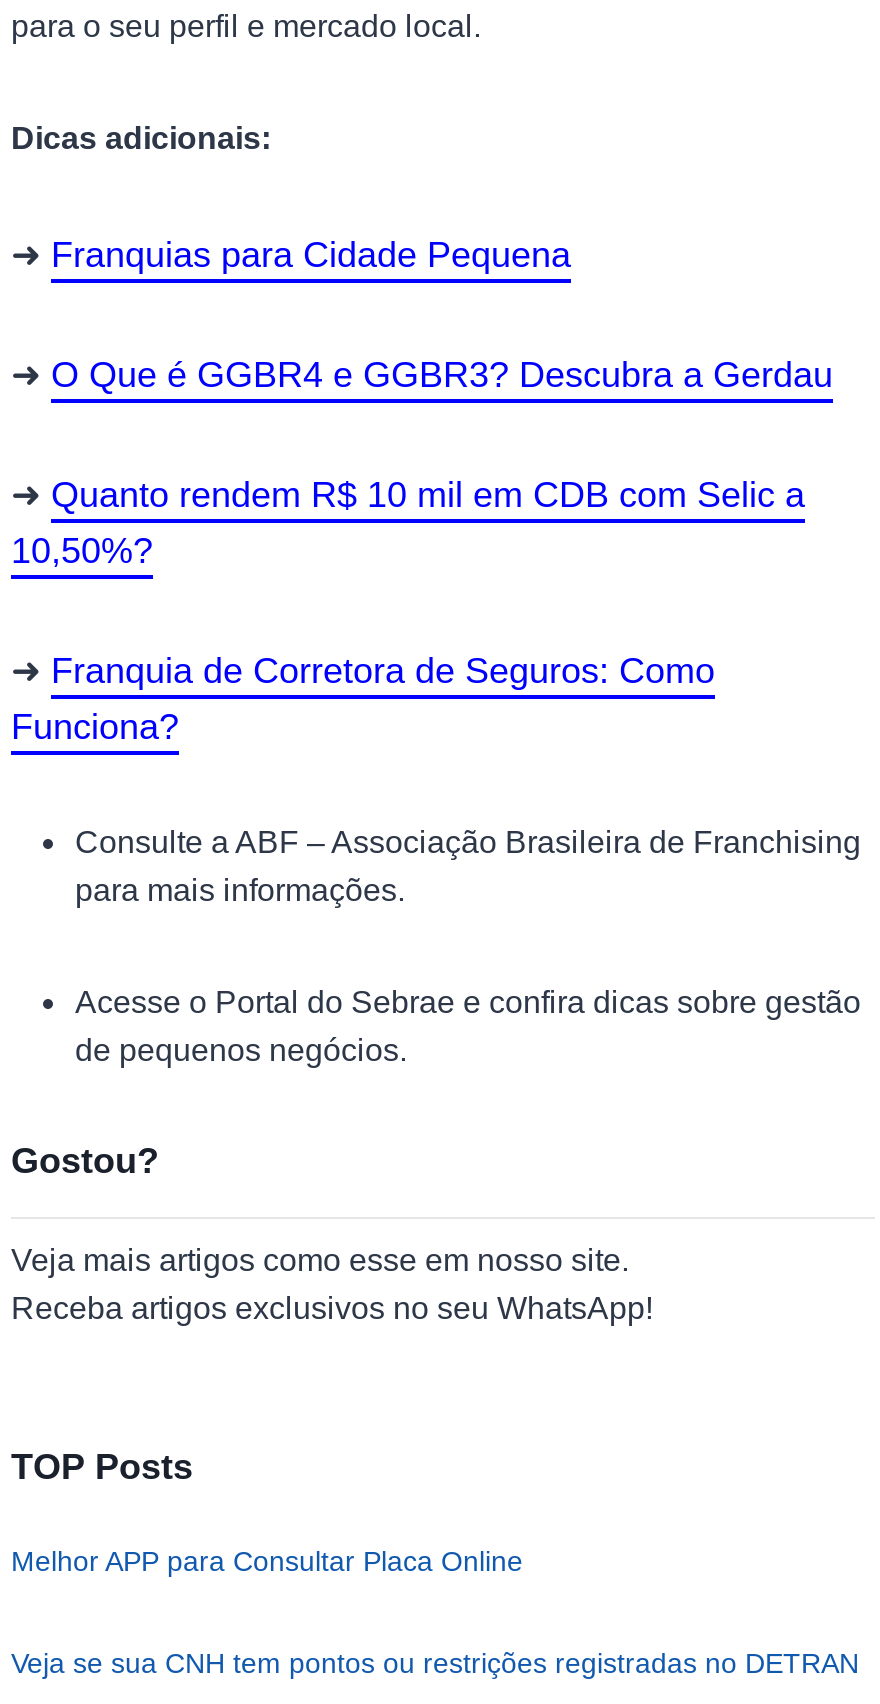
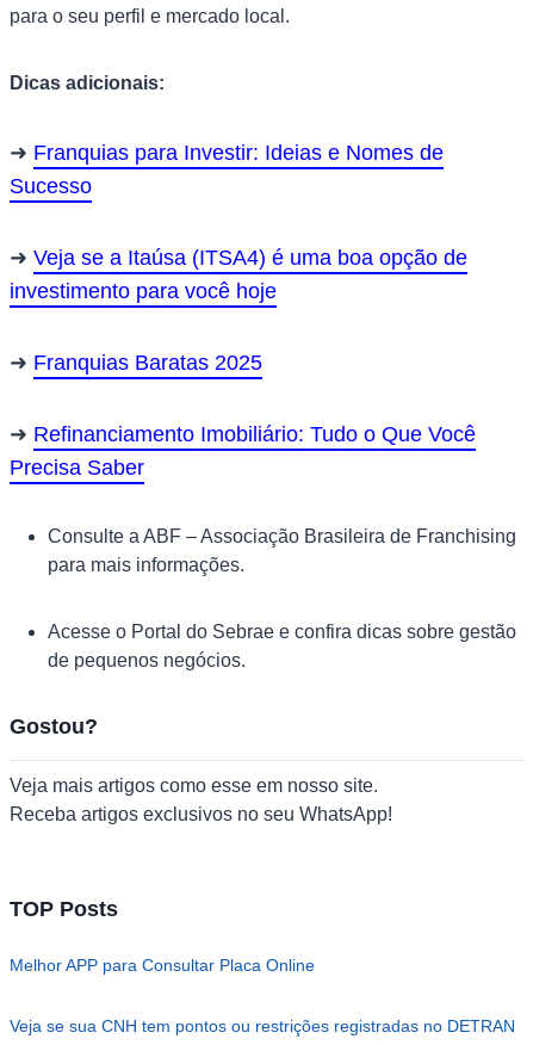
- Franquias para Cidade Pequena
+ Franquias para Investir: Ideias e Nomes de
+ Sucesso

- O Que é GGBR4 e GGBR3? Descubra a Gerdau
+ Veja se a Itaúsa (ITSA4) é uma boa opção de
+ investimento para você hoje

- Quanto rendem R$ 10 mil em CDB com Selic a
- 10,50%?
+ Franquias Baratas 2025

- Franquia de Corretora de Seguros: Como
- Funciona?
+ Refinanciamento Imobiliário: Tudo o Que Você
+ Precisa Saber
